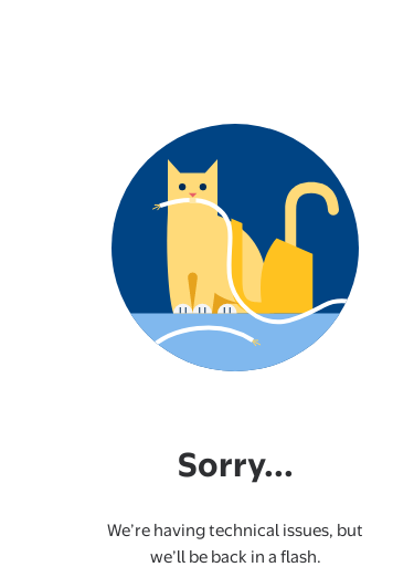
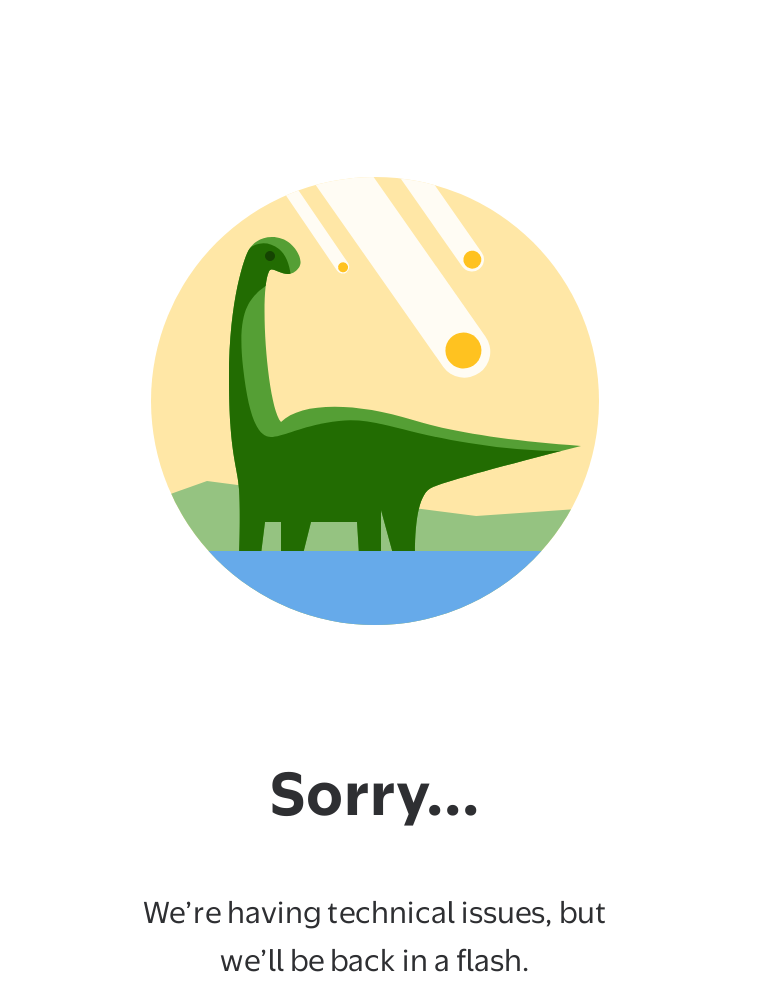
- [image]
+ [image]
